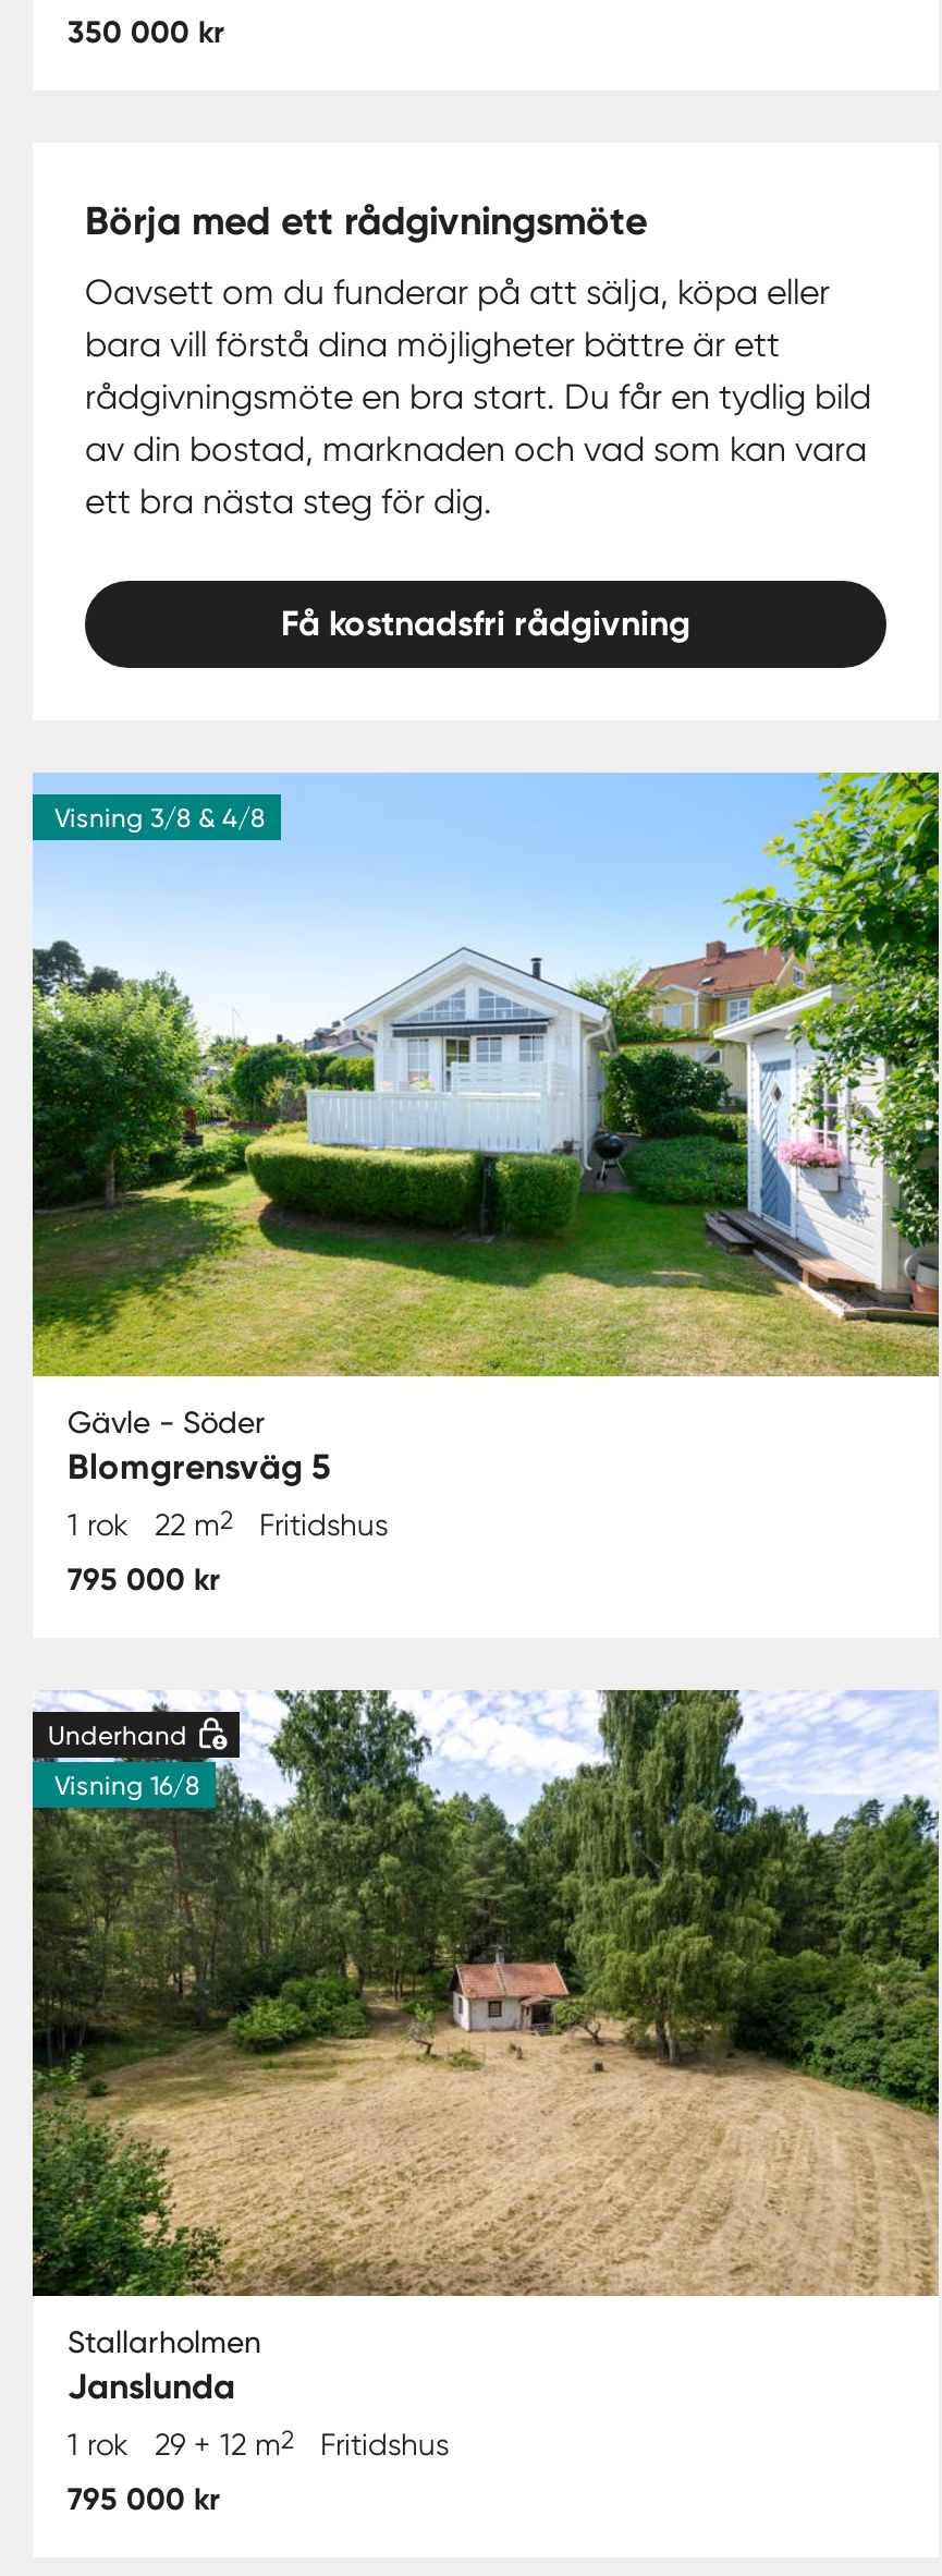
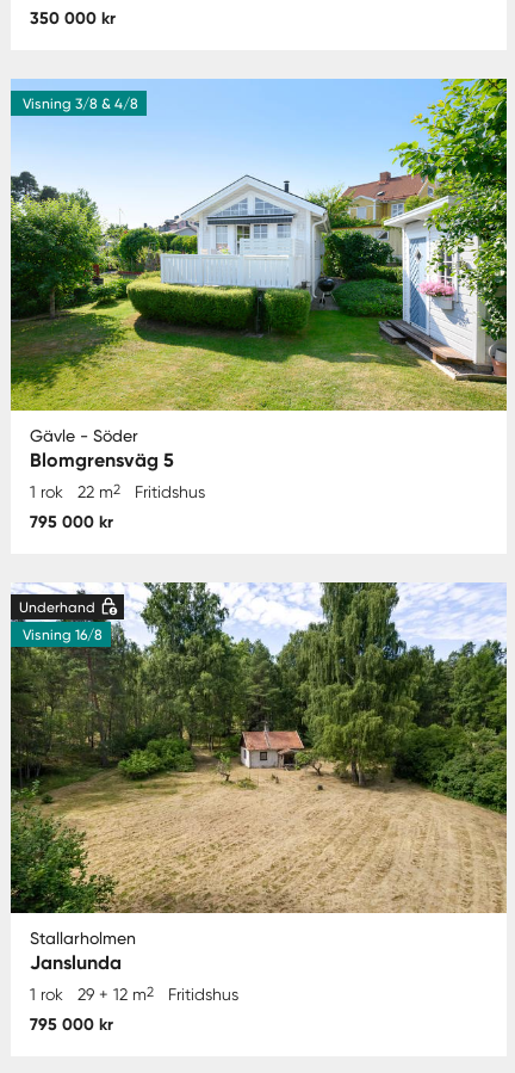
- Börja med ett rådgivningsmöte
- Oavsett om du funderar på att sälja, köpa eller
- bara vill förstå dina möjligheter bättre är ett
- rådgivningsmöte en bra start. Du får en tydlig bild
- av din bostad, marknaden och vad som kan vara
- ett bra nästa steg för dig.
- Få kostnadsfri rådgivning
